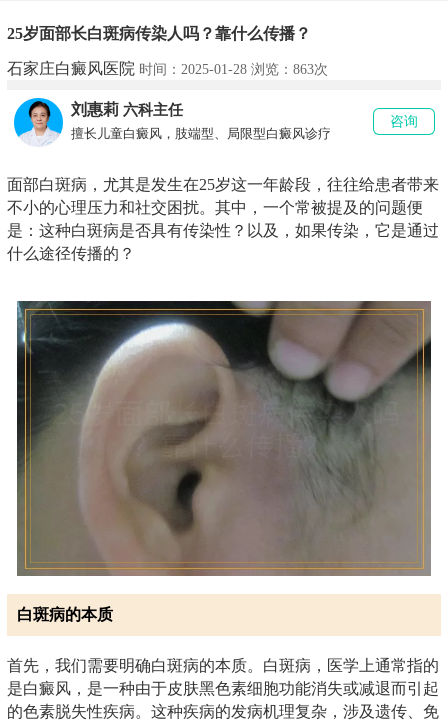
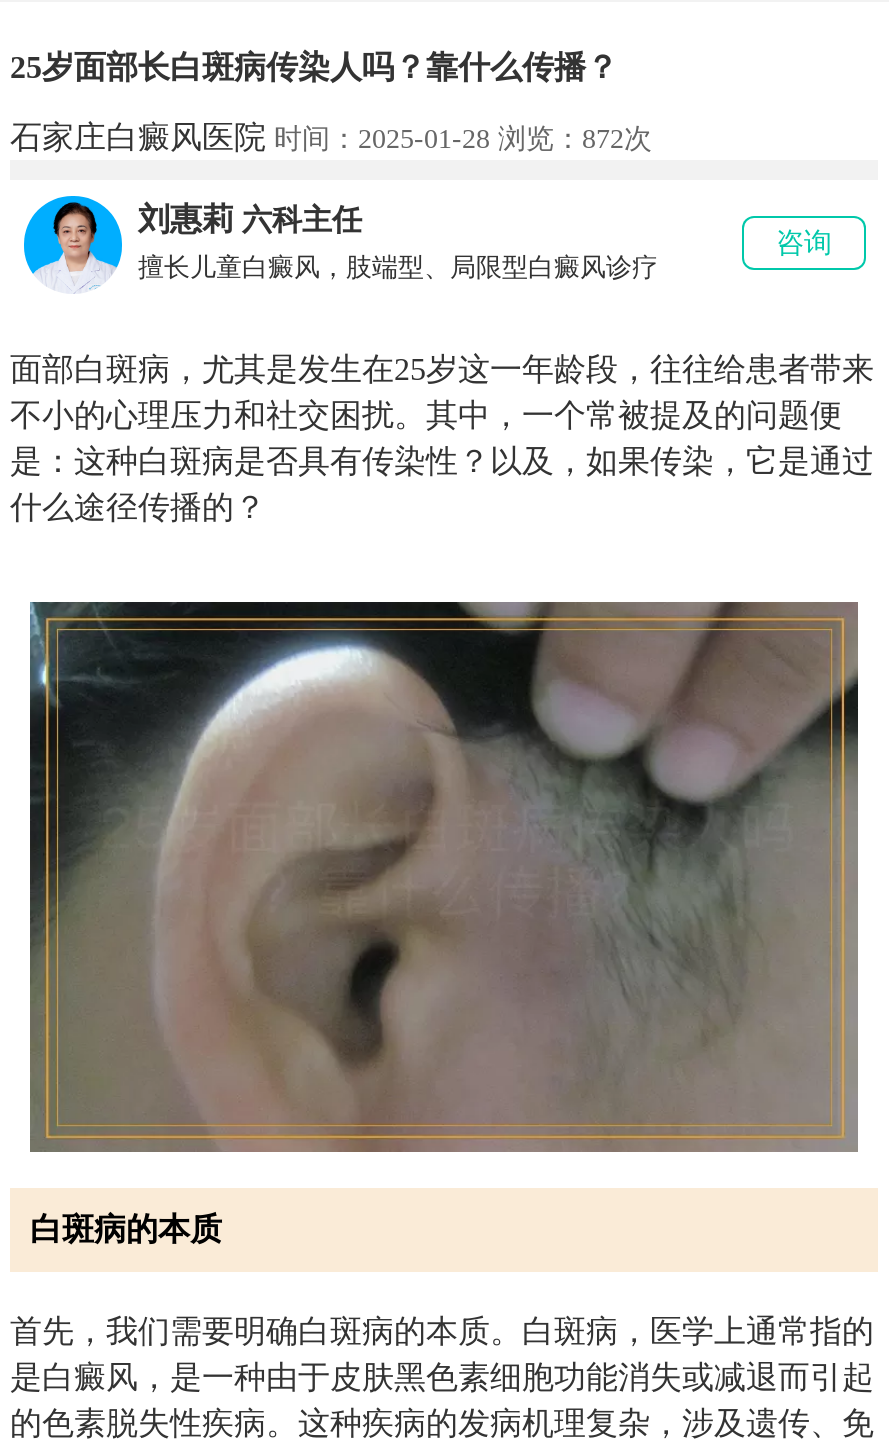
- 石家庄白癜风医院时间：2025-01-28 浏览：863次
+ 石家庄白癜风医院时间：2025-01-28 浏览：872次
